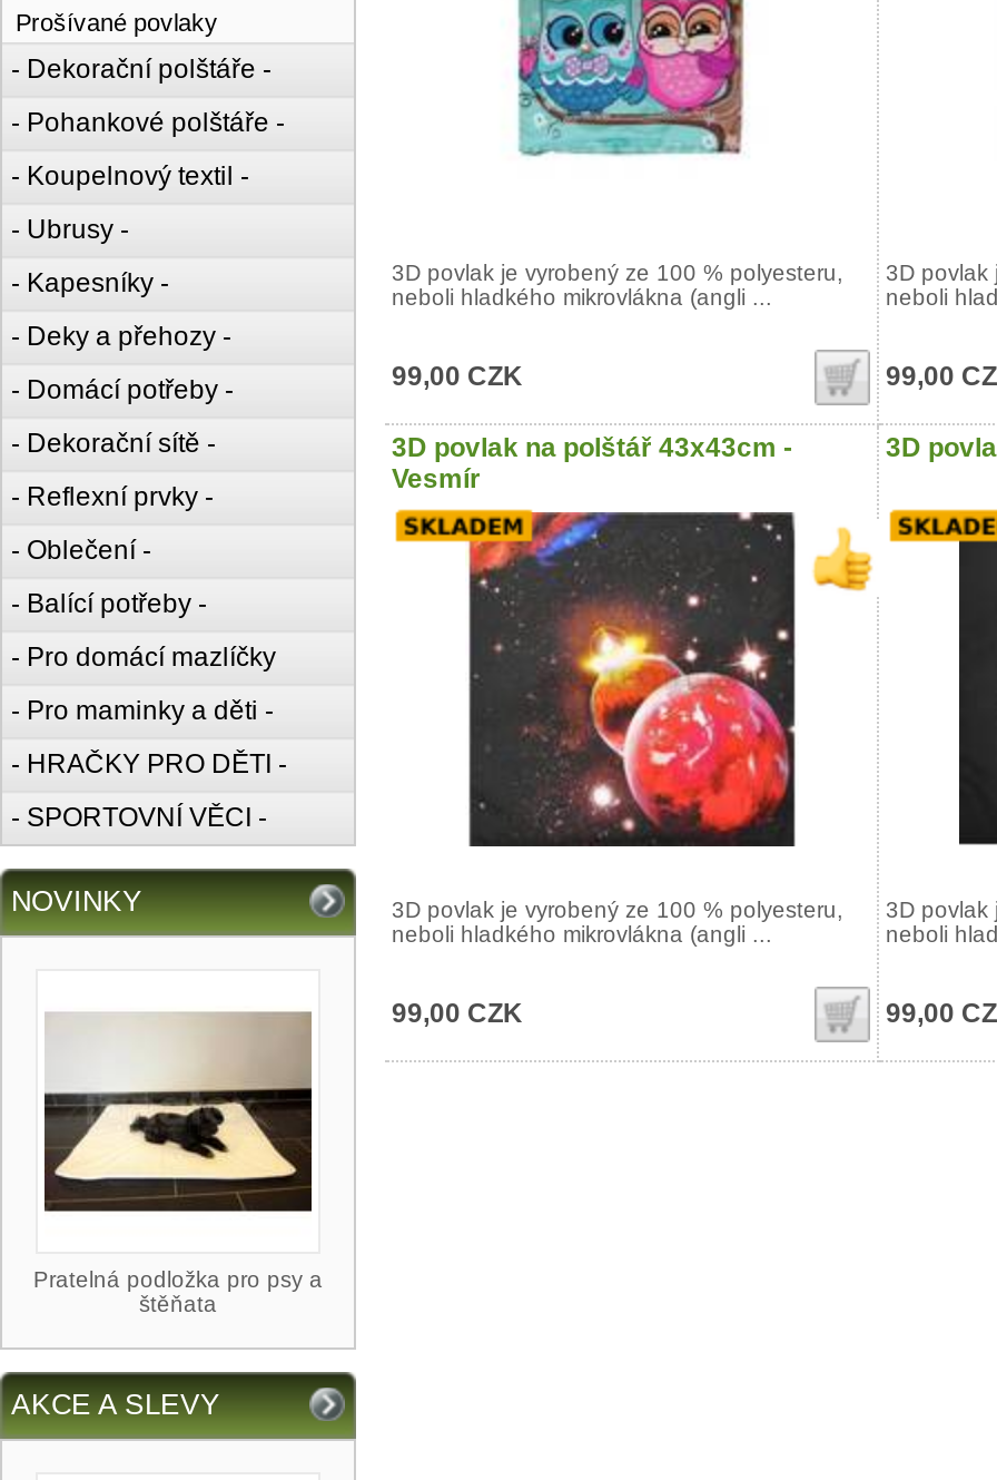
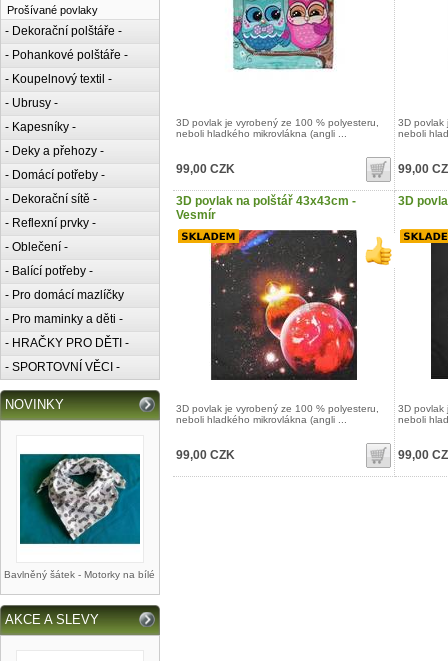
- [image]
- Pratelná podložka pro psy a
- štěňata
+ [image]
+ Bavlněný šátek - Motorky na bílé
